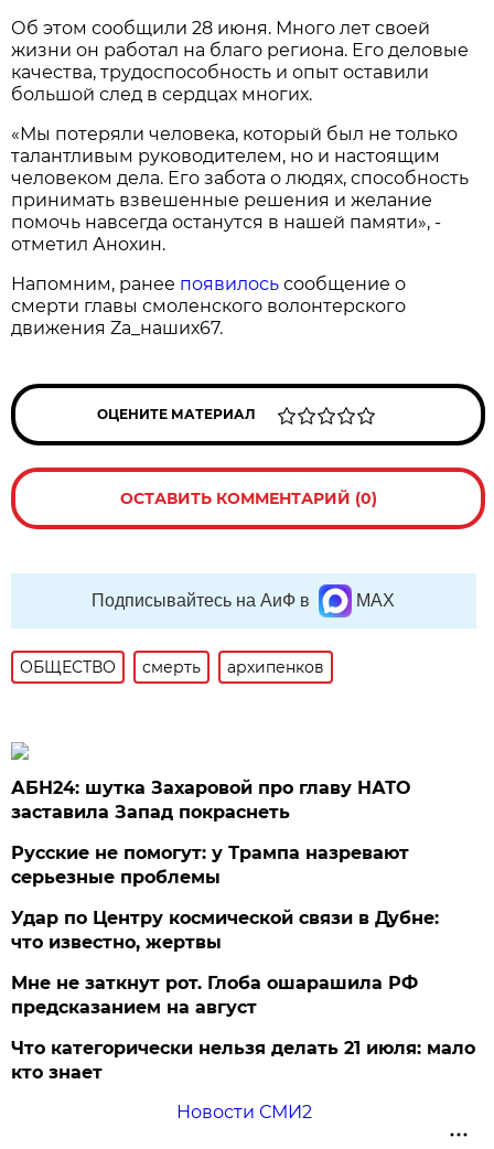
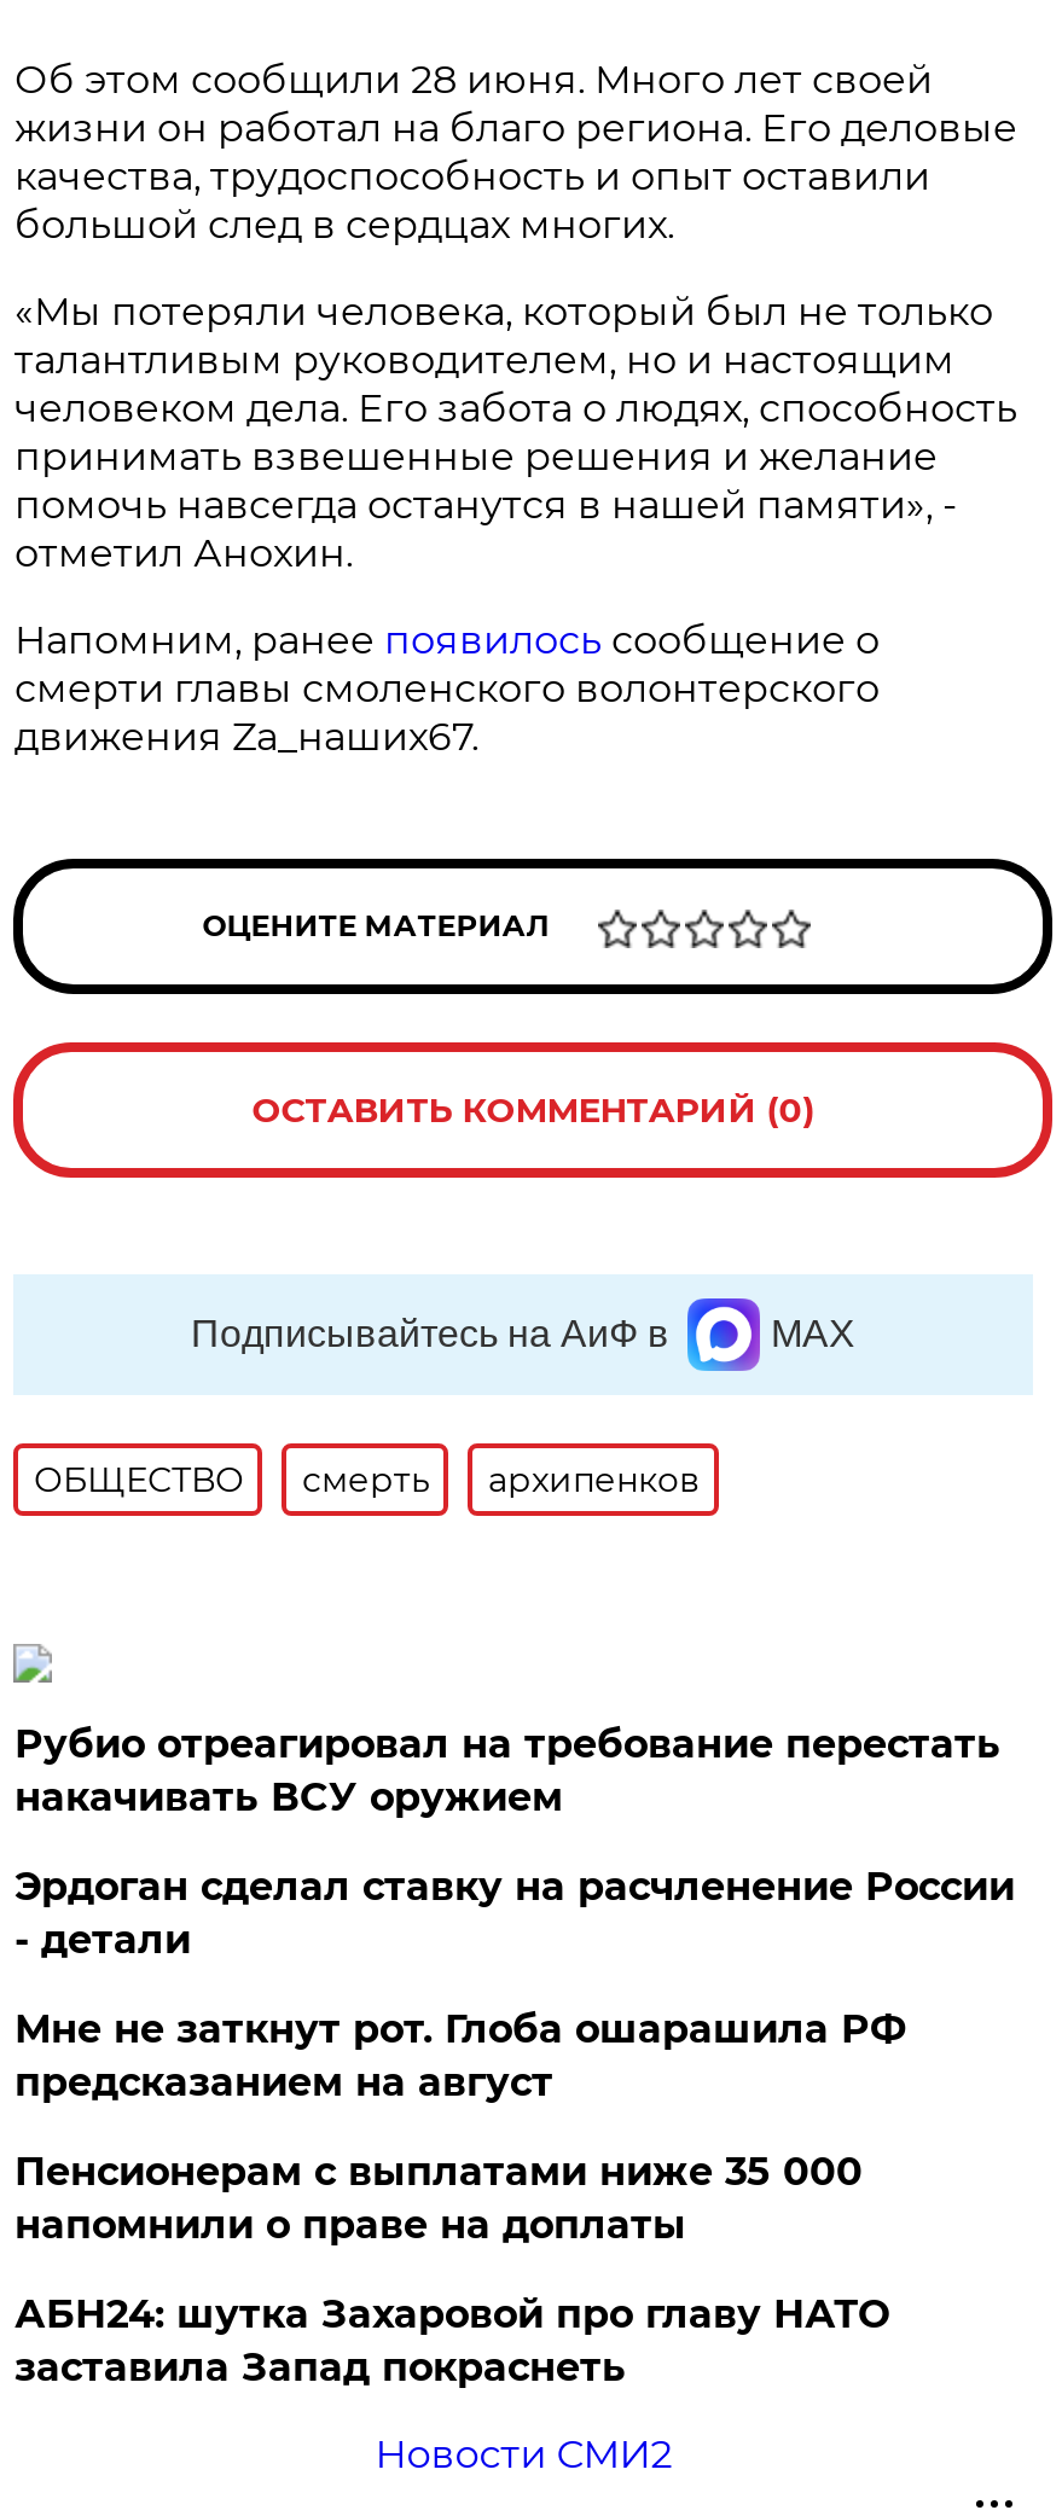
+ Рубио отреагировал на требование перестать
+ накачивать ВСУ оружием
+ Эрдоган сделал ставку на расчленение России
+ - детали
+ Пенсионерам с выплатами ниже 35 000
+ напомнили о праве на доплаты

moved down: АБН24: шутка Захаровой про главу НАТО | заставила Запад покраснеть

- Русские не помогут: у Трампа назревают
- серьезные проблемы
- Удар по Центру космической связи в Дубне:
- что известно, жертвы
- Что категорически нельзя делать 21 июля: мало
- кто знает

moved up: Мне не заткнут рот. Глоба ошарашила РФ | предсказанием на август
